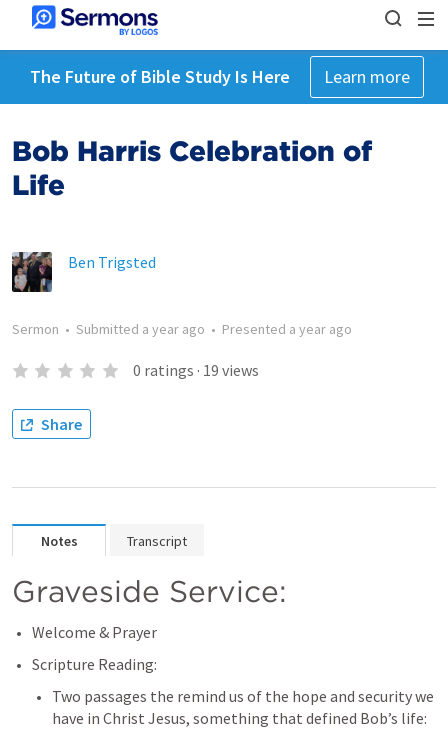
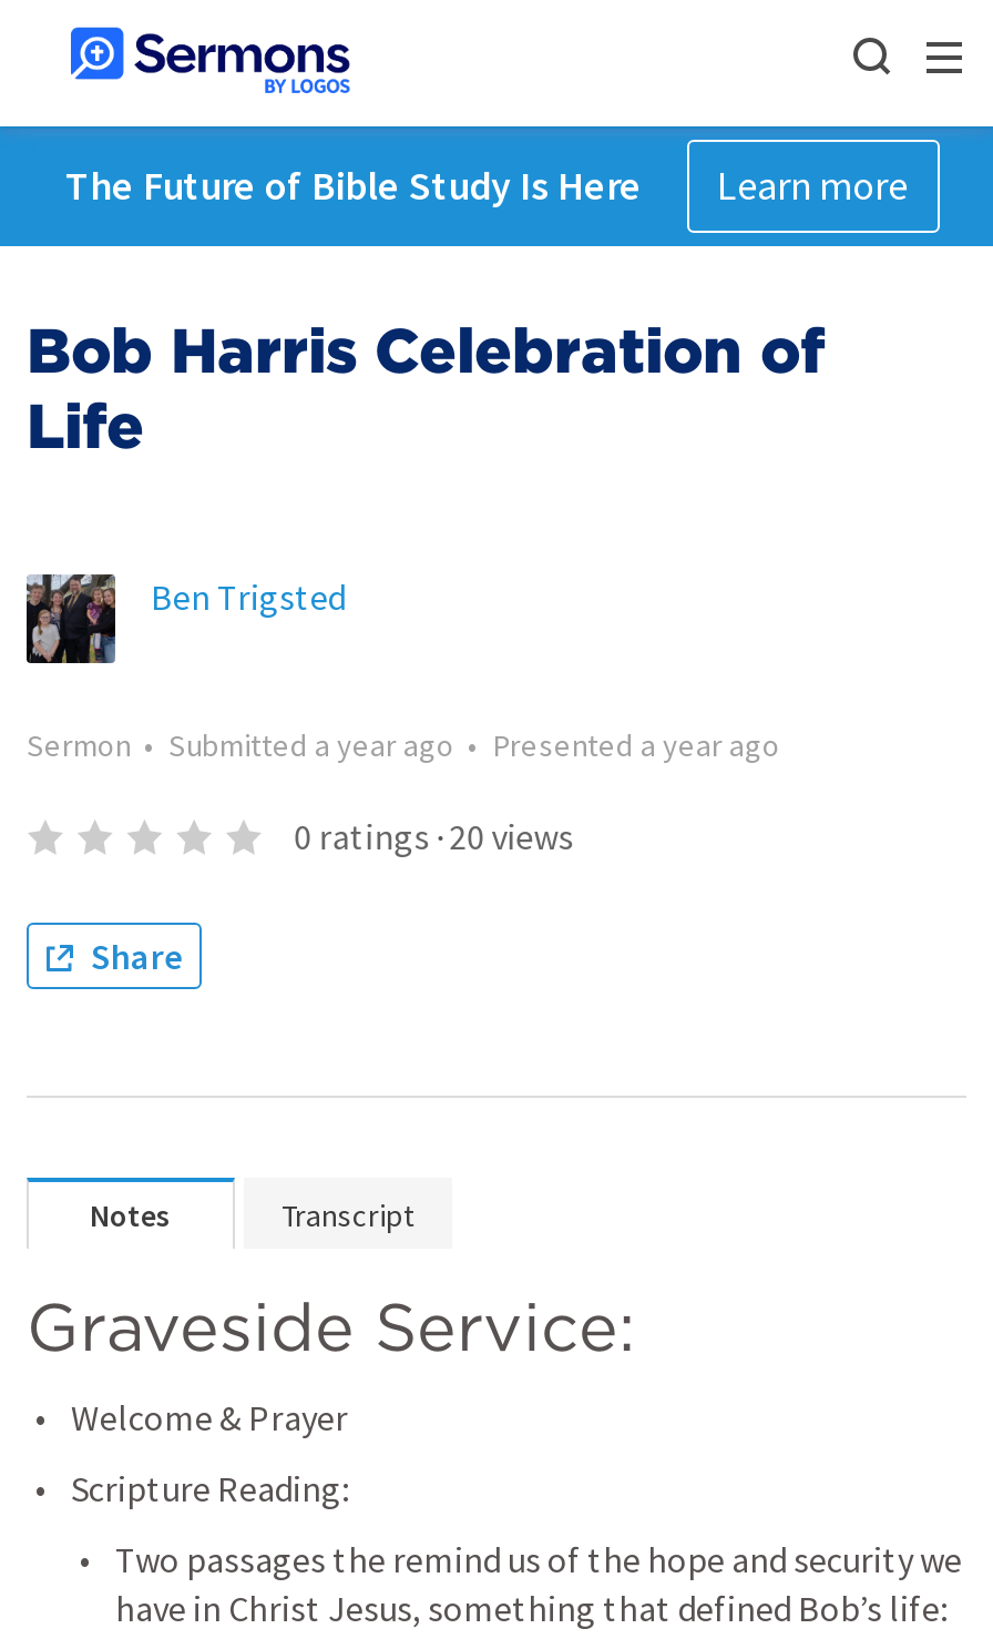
- 0 ratings · 19 views
+ 0 ratings · 20 views
